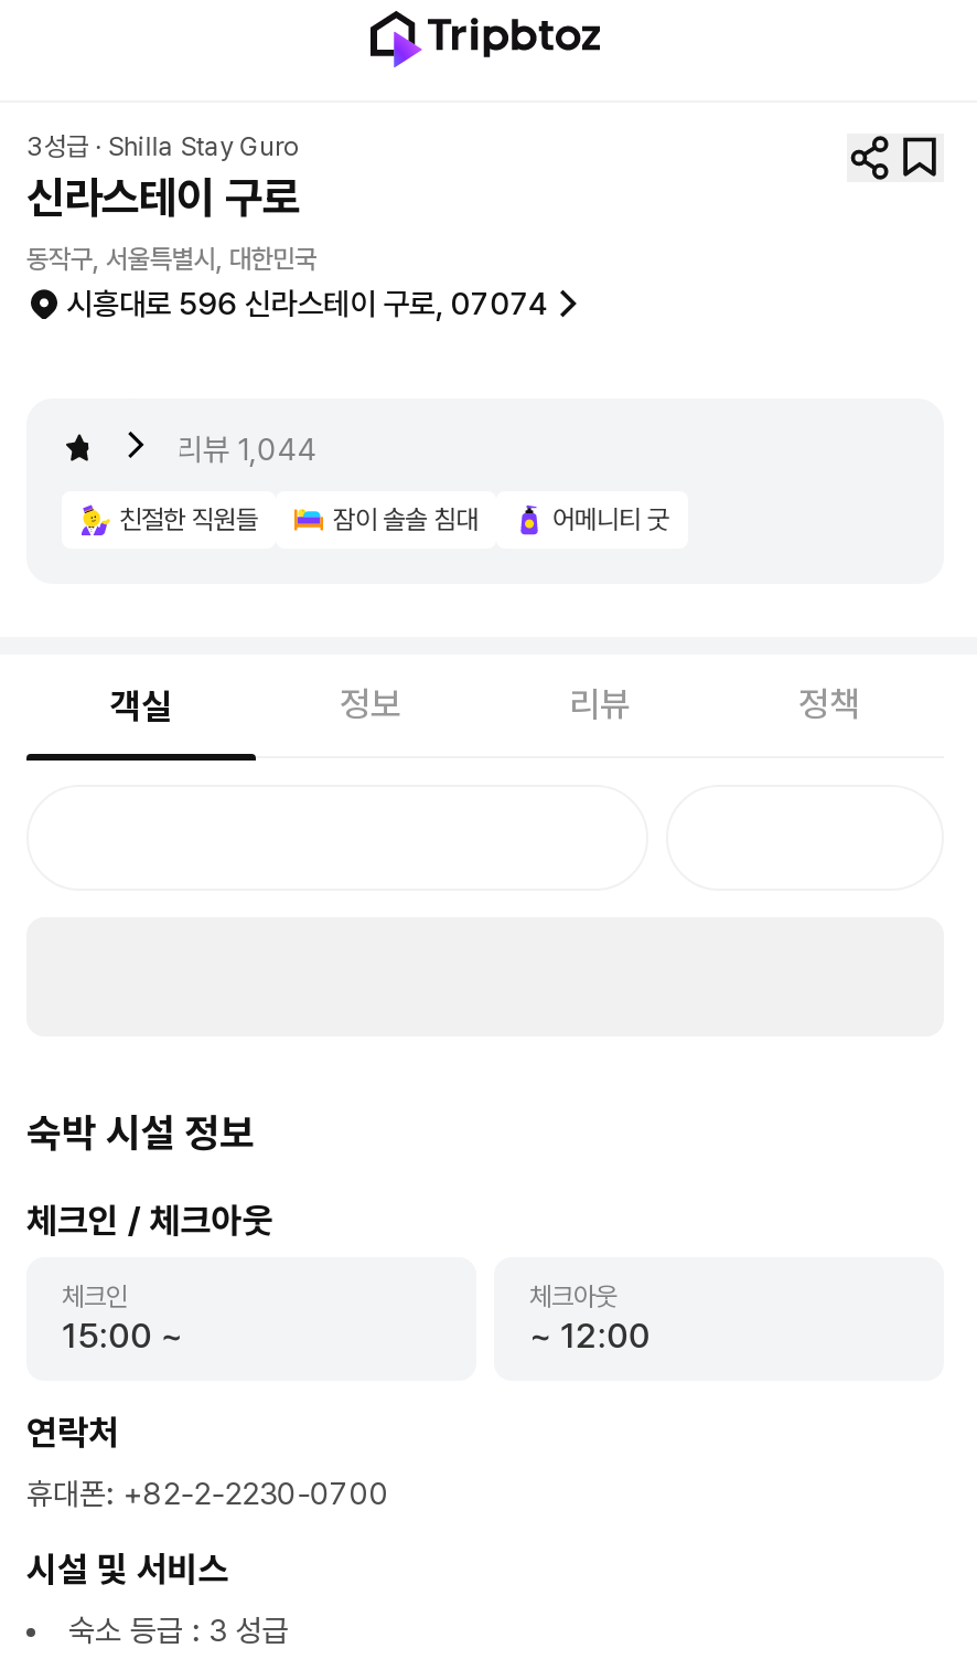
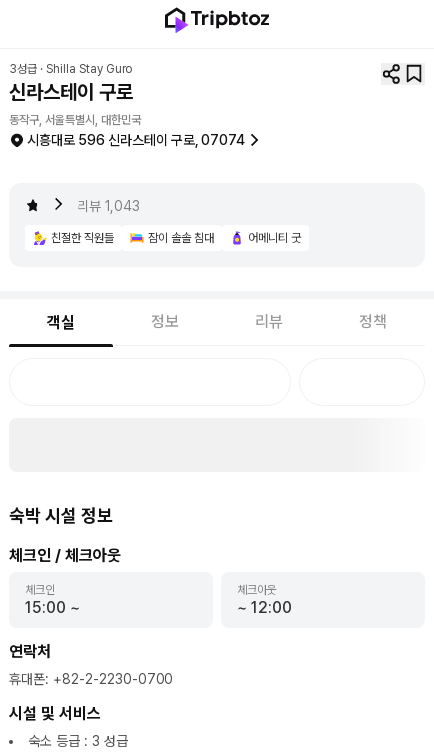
- 리뷰 1,044
+ 리뷰 1,043
